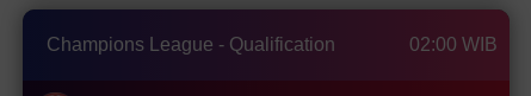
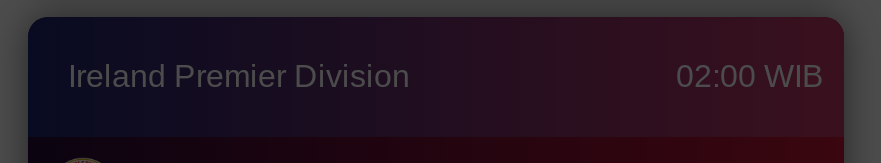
- Champions League - Qualification
+ Ireland Premier Division
